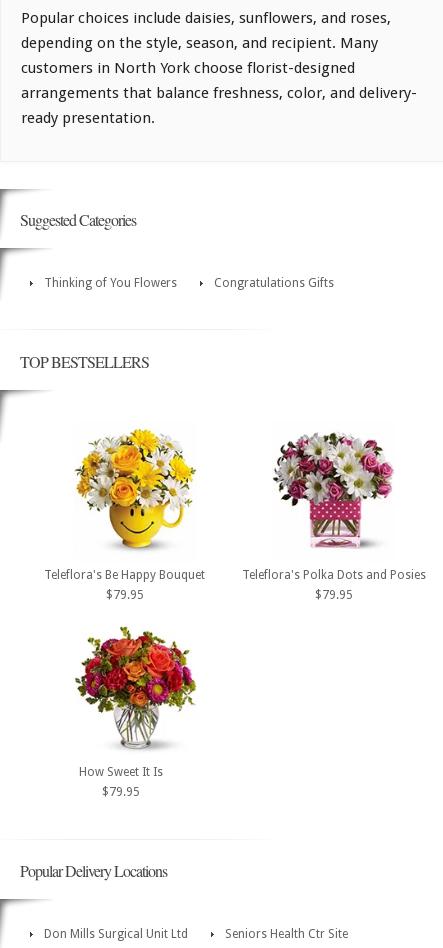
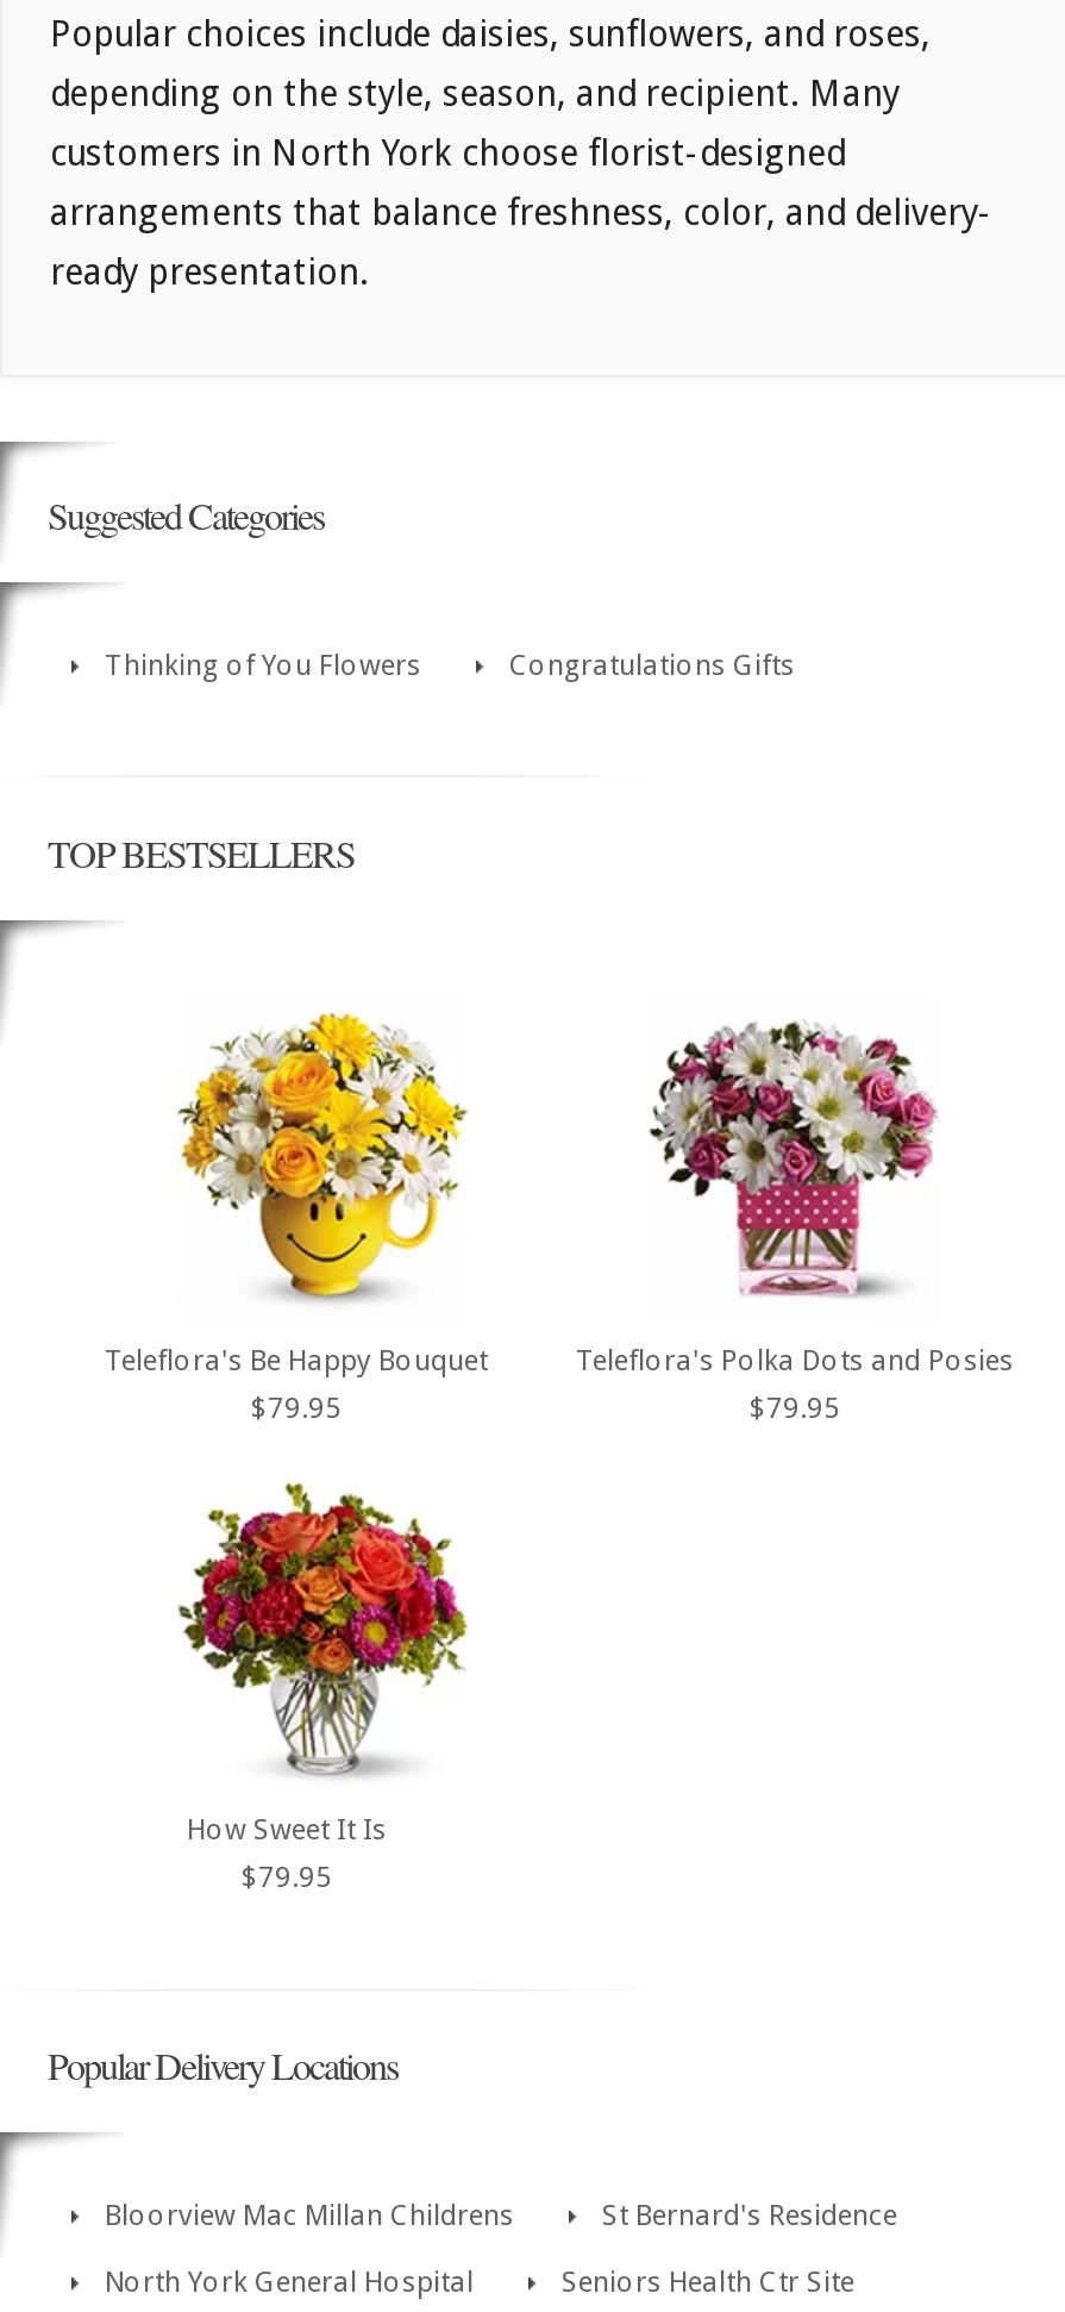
- Don Mills Surgical Unit Ltd
+ Bloorview Mac Millan Childrens
+ St Bernard's Residence
+ North York General Hospital
